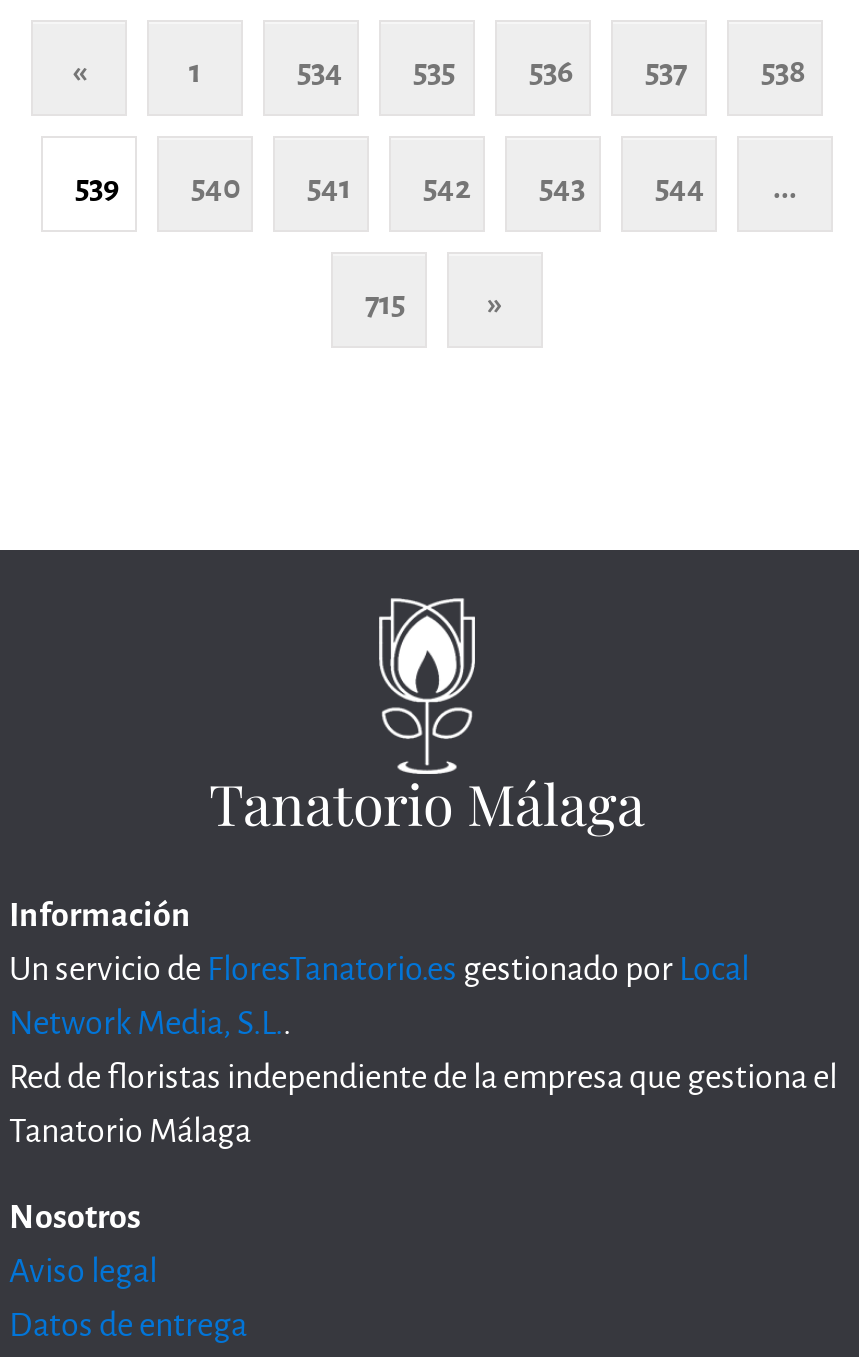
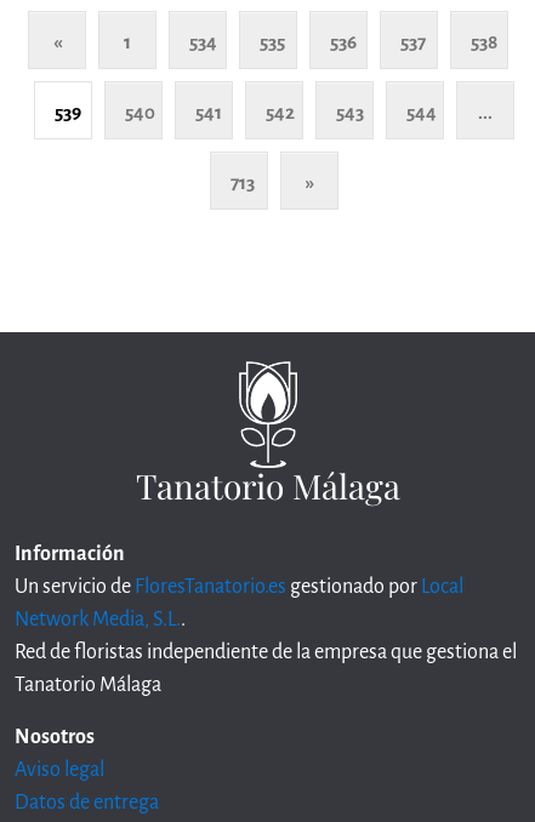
- 715
+ 713
